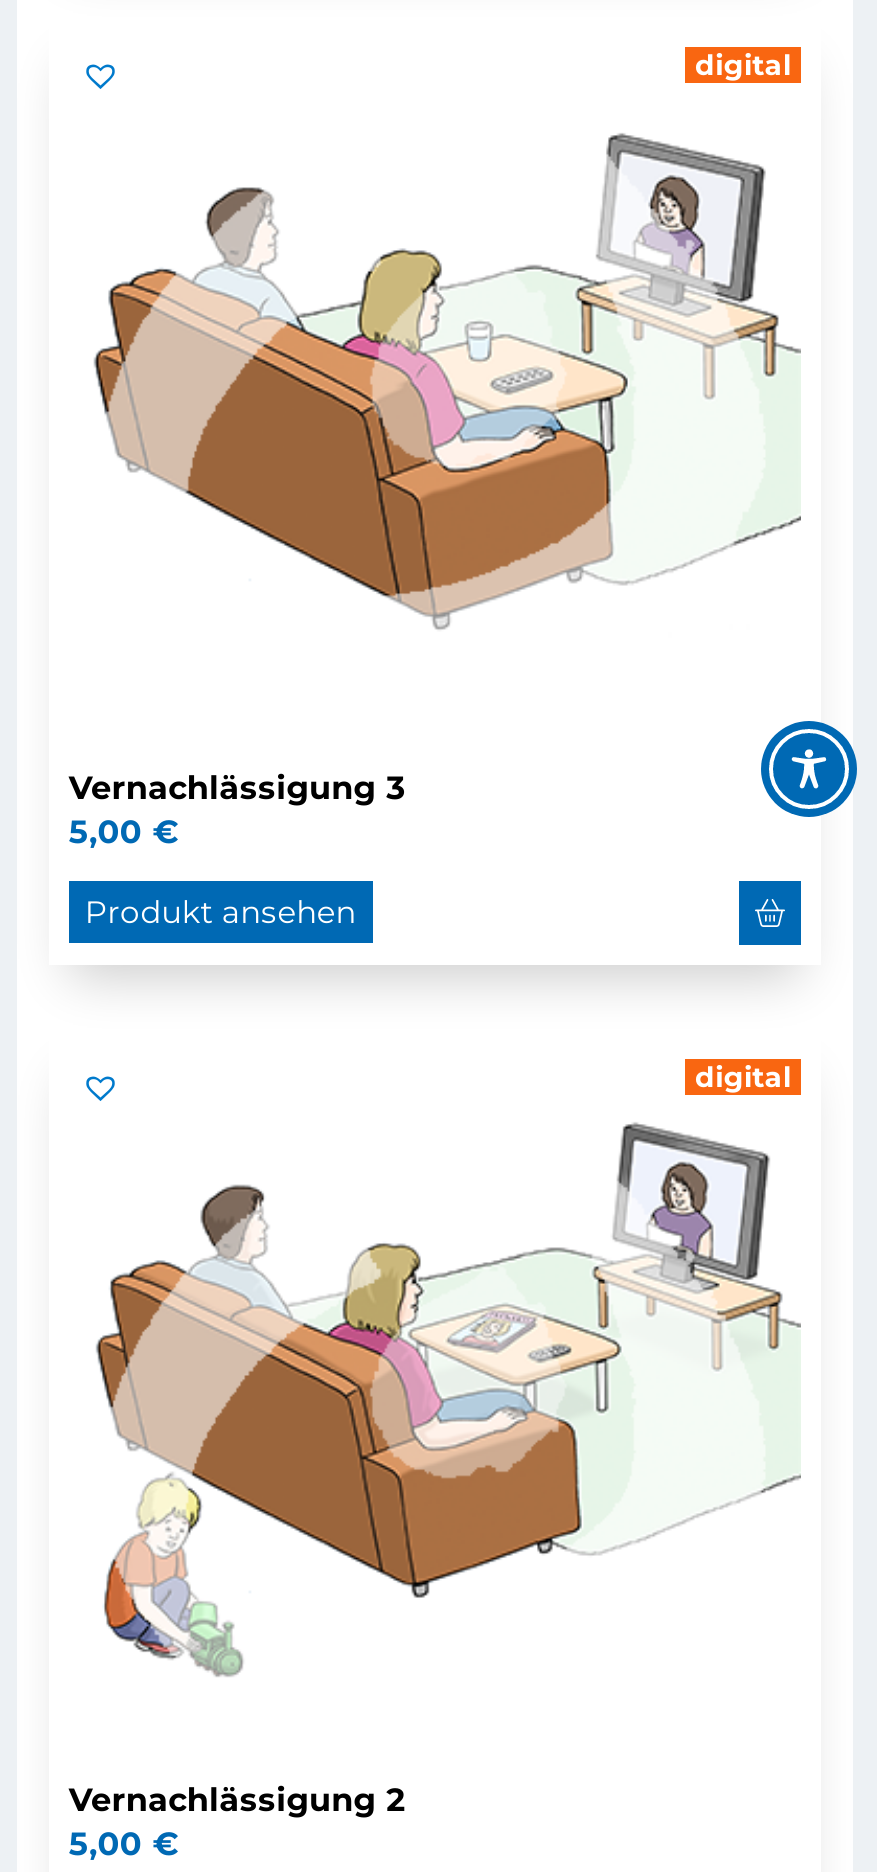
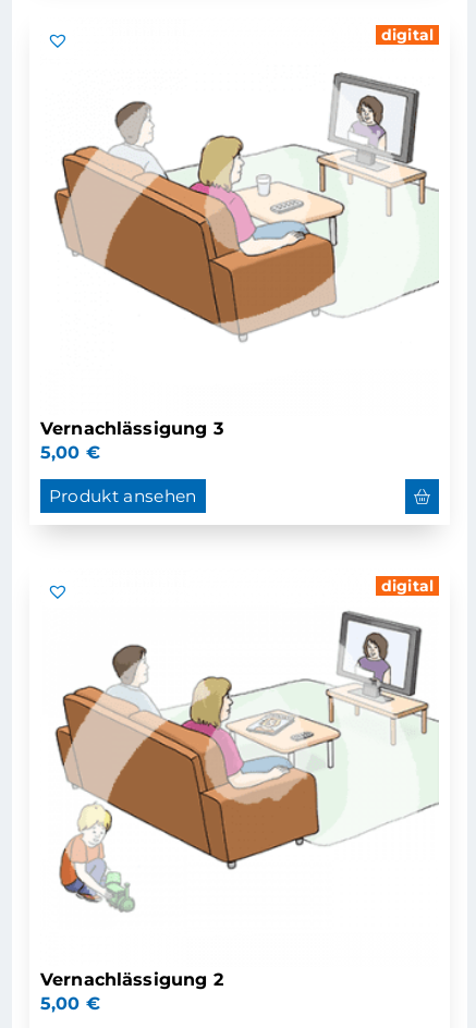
- [image]
